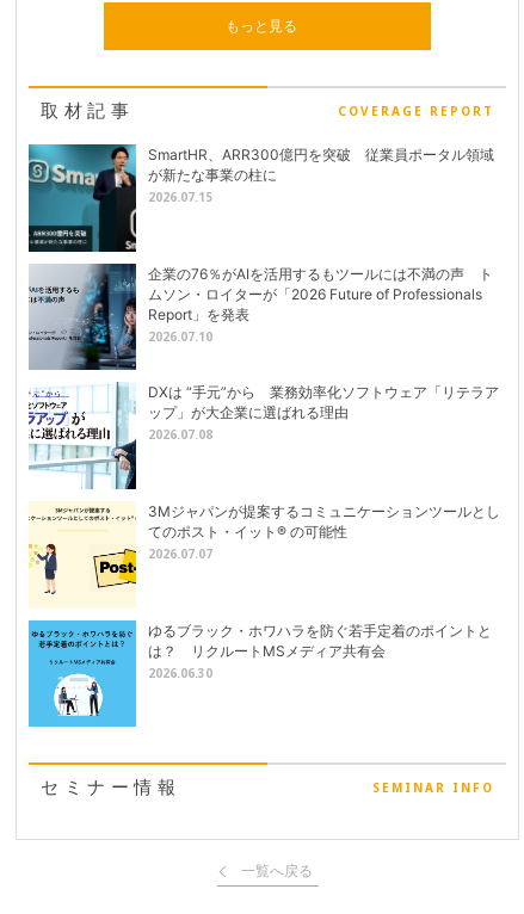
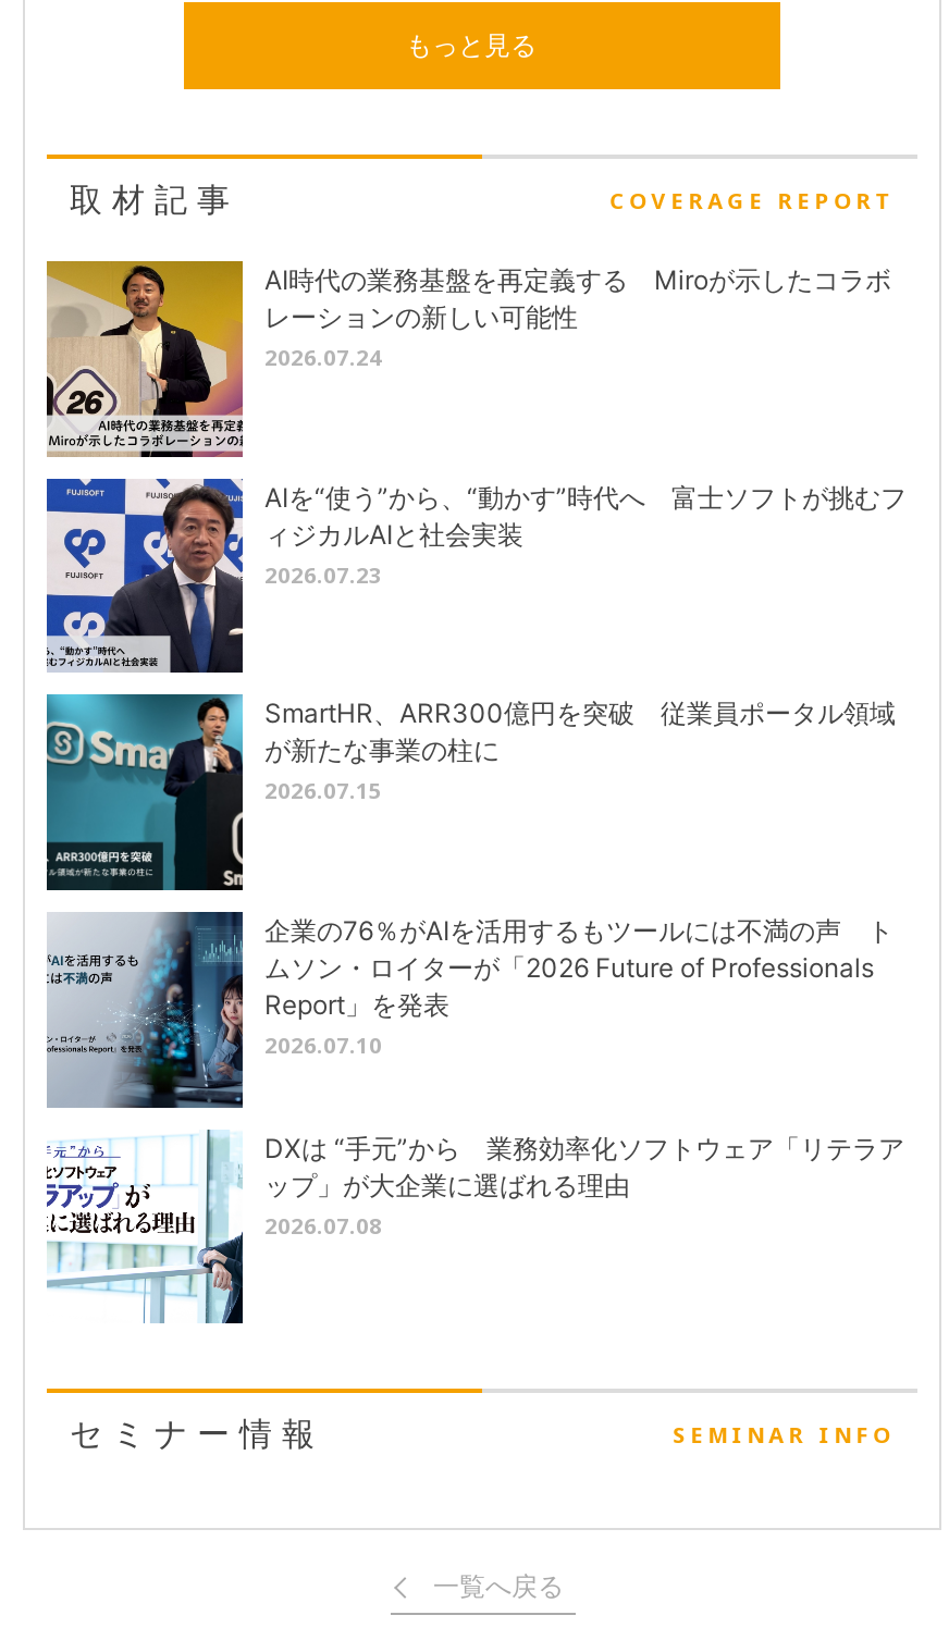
+ [image]
+ AI時代の業務基盤を再定義する Miroが示したコラボ
+ レーションの新しい可能性
+ 2026.07.24

+ [image]
+ AIを“使う”から、“動かす”時代へ 富士ソフトが挑むフ
+ ィジカルAIと社会実装
+ 2026.07.23

moved down: [image] | SmartHR、ARR300億円を突破 従業員ポータル領域 | が新たな事業の柱に | ... | ップ」が大企業に選ばれる理由 | 2026.07.08

- [image]
- 3Mジャパンが提案するコミュニケーションツールとし
- てのポスト・イット® の可能性
- 2026.07.07

- [image]
- ゆるブラック・ホワハラを防ぐ若手定着のポイントと
- は？ リクルートMSメディア共有会
- 2026.06.30
